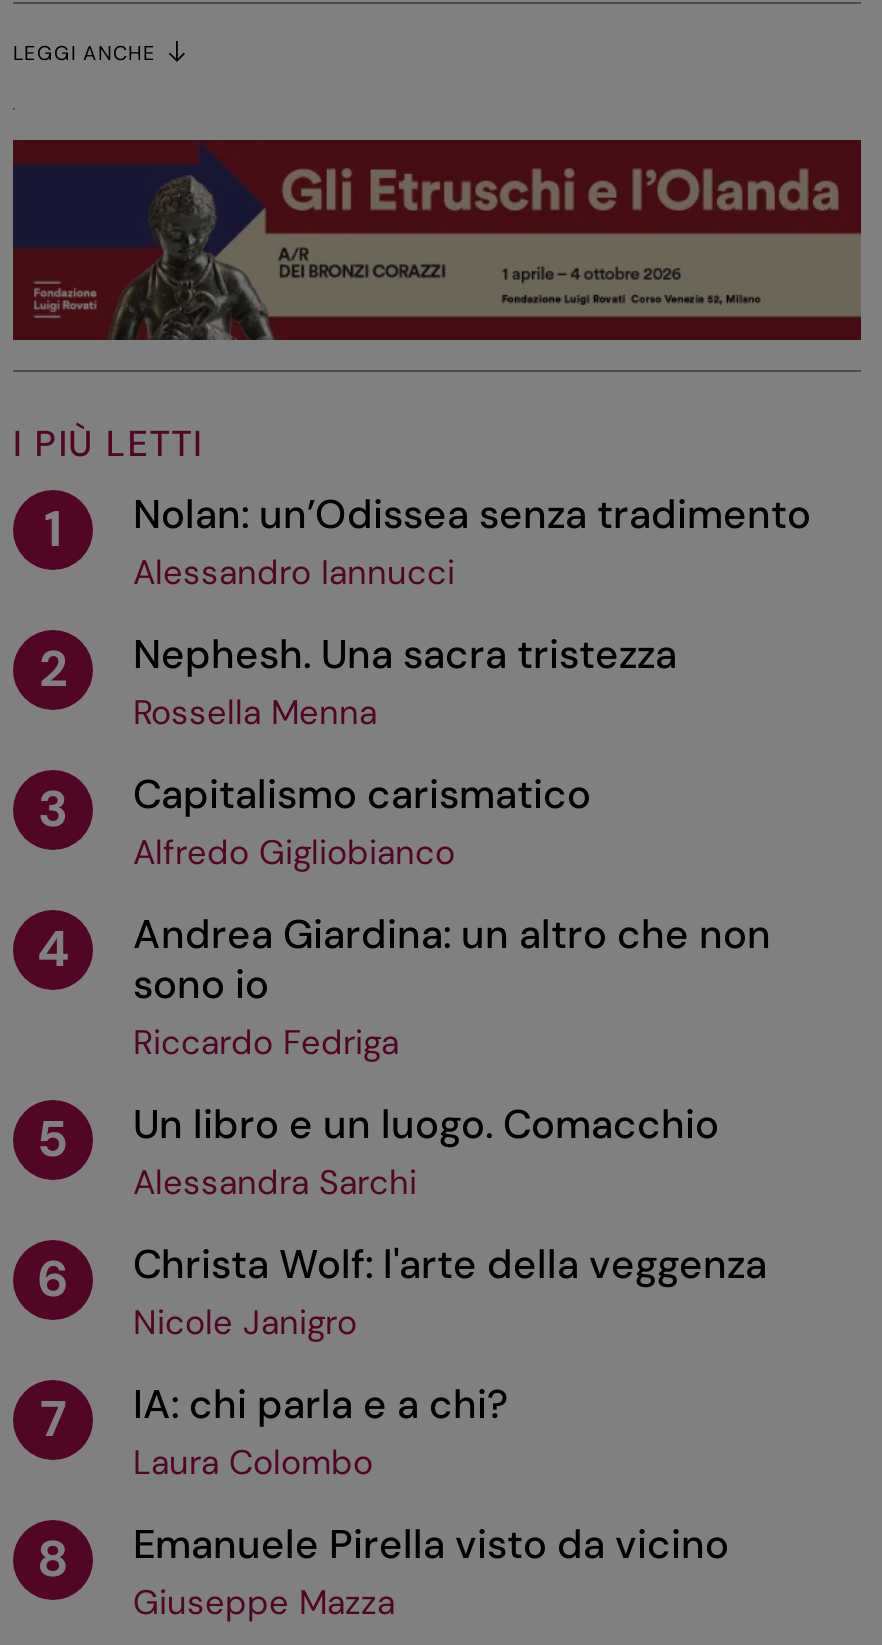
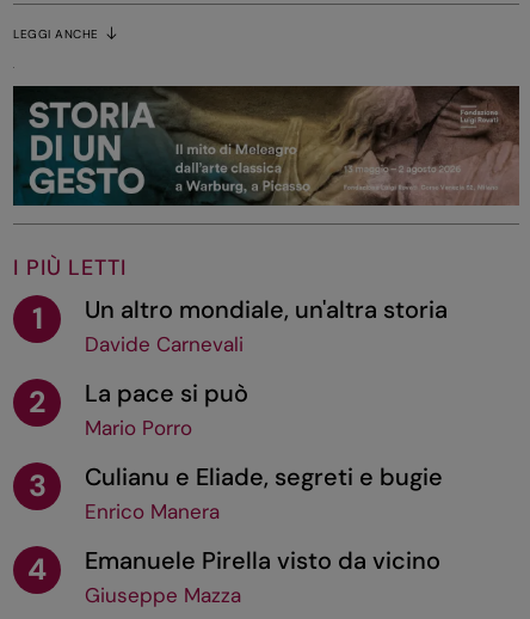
- [image]
+ [image]

- Nolan: un’Odissea senza tradimento
- Alessandro Iannucci
+ Un altro mondiale, un'altra storia
+ Davide Carnevali

- Nephesh. Una sacra tristezza
- Rossella Menna
+ La pace si può
+ Mario Porro

- Capitalismo carismatico
- Alfredo Gigliobianco
+ Culianu e Eliade, segreti e bugie
+ Enrico Manera

- Andrea Giardina: un altro che non
- sono io
- Riccardo Fedriga
- 5
- Un libro e un luogo. Comacchio
- Alessandra Sarchi
- 6
- Christa Wolf: l'arte della veggenza
- Nicole Janigro
- 7
- IA: chi parla e a chi?
- Laura Colombo
- 8
